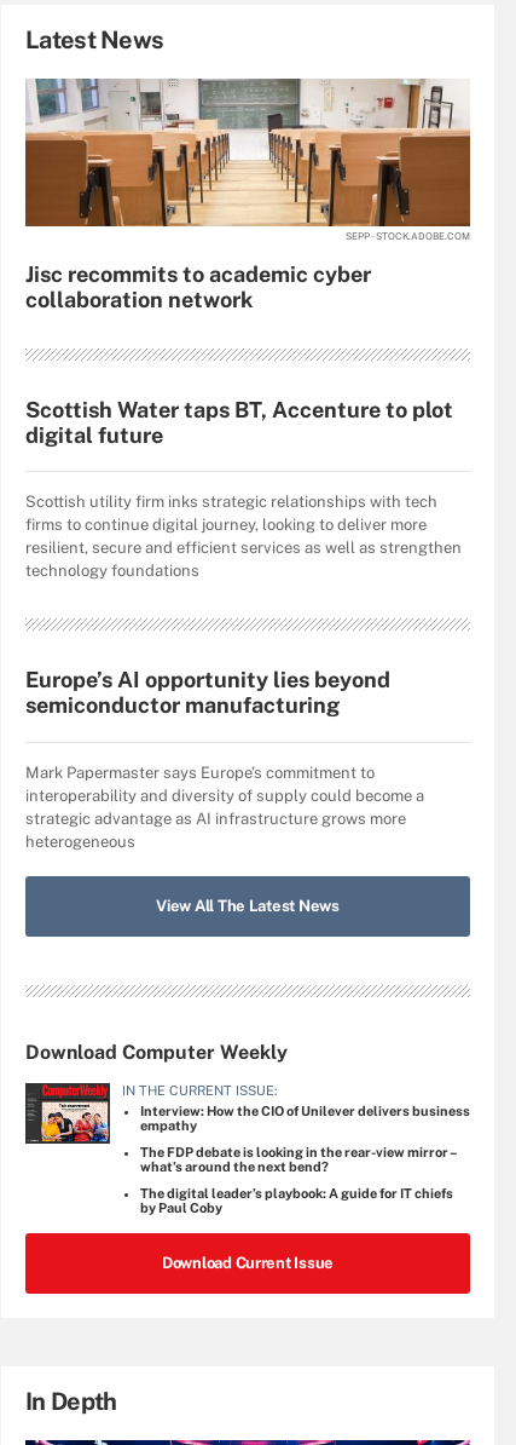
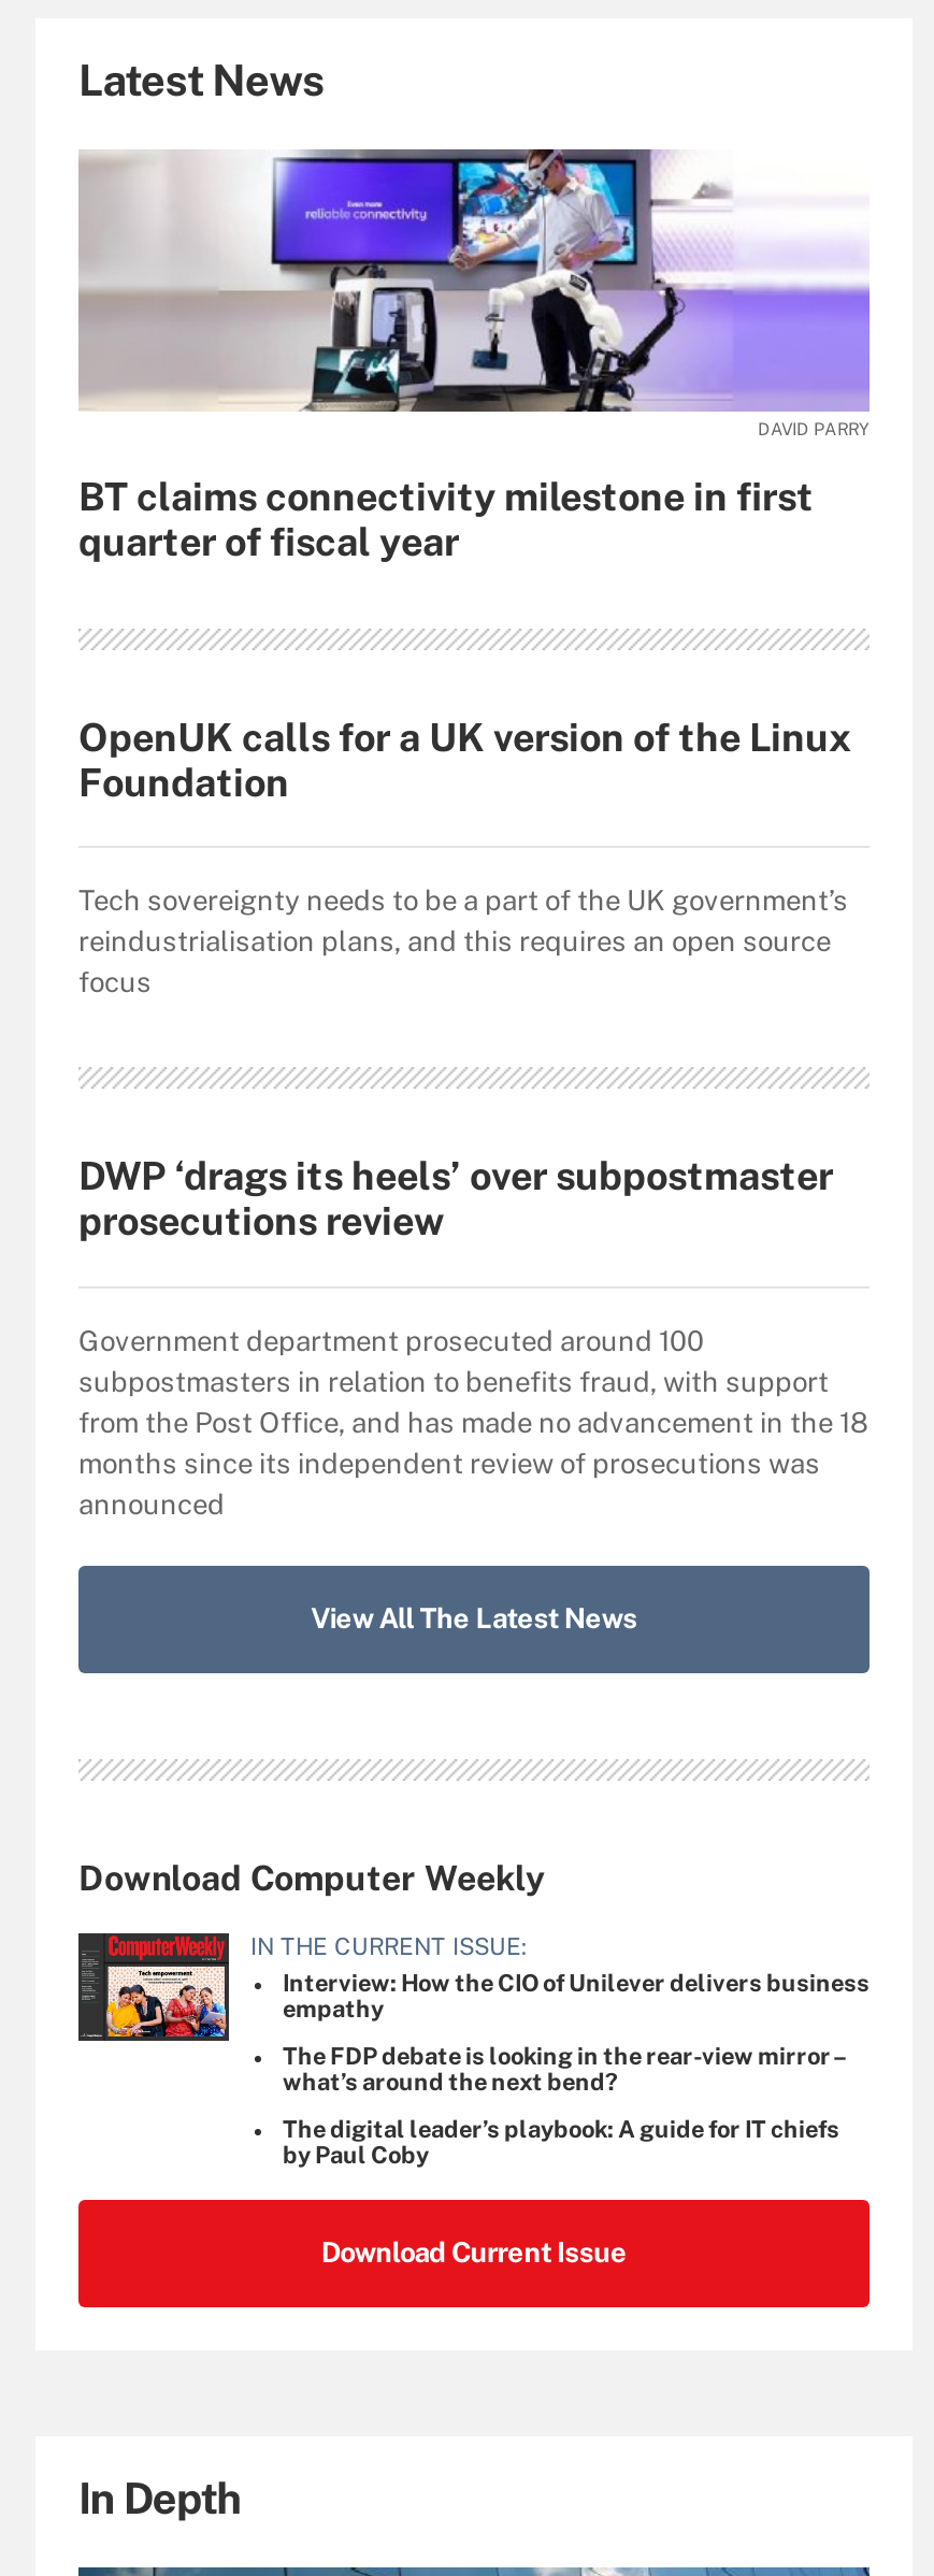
- [image]
- SEPP - STOCK.ADOBE.COM
+ [image]
+ DAVID PARRY

- Jisc recommits to academic cyber
- collaboration network
+ BT claims connectivity milestone in first
+ quarter of fiscal year

- Scottish Water taps BT, Accenture to plot
- digital future
+ OpenUK calls for a UK version of the Linux
+ Foundation

- Scottish utility firm inks strategic relationships with tech
- firms to continue digital journey, looking to deliver more
- resilient, secure and efficient services as well as strengthen
- technology foundations
+ Tech sovereignty needs to be a part of the UK government’s
+ reindustrialisation plans, and this requires an open source
+ focus

- Europe’s AI opportunity lies beyond
- semiconductor manufacturing
+ DWP ‘drags its heels’ over subpostmaster
+ prosecutions review

- Mark Papermaster says Europe’s commitment to
- interoperability and diversity of supply could become a
- strategic advantage as AI infrastructure grows more
- heterogeneous
+ Government department prosecuted around 100
+ subpostmasters in relation to benefits fraud, with support
+ from the Post Office, and has made no advancement in the 18
+ months since its independent review of prosecutions was
+ announced
